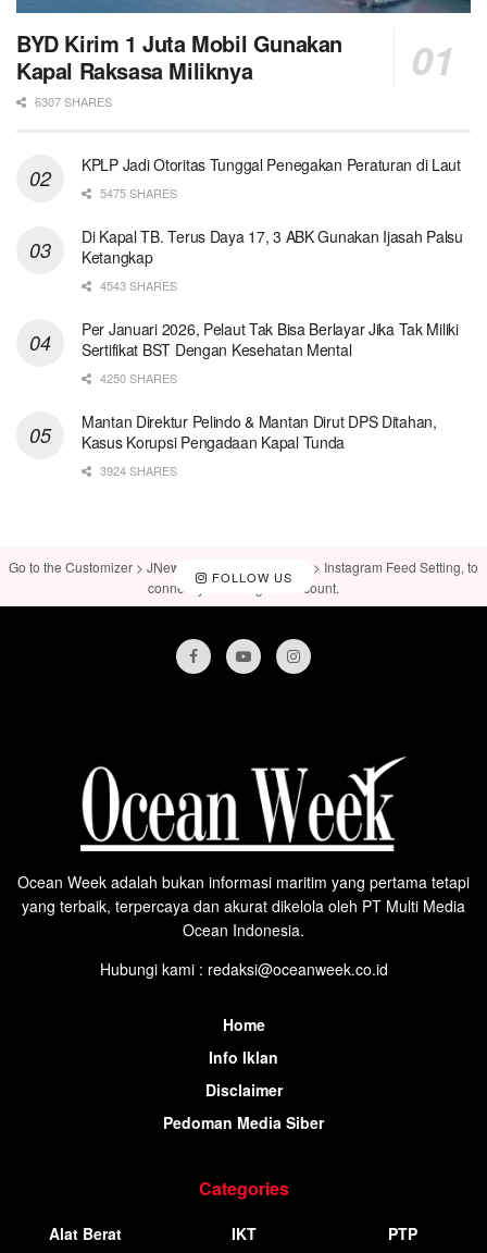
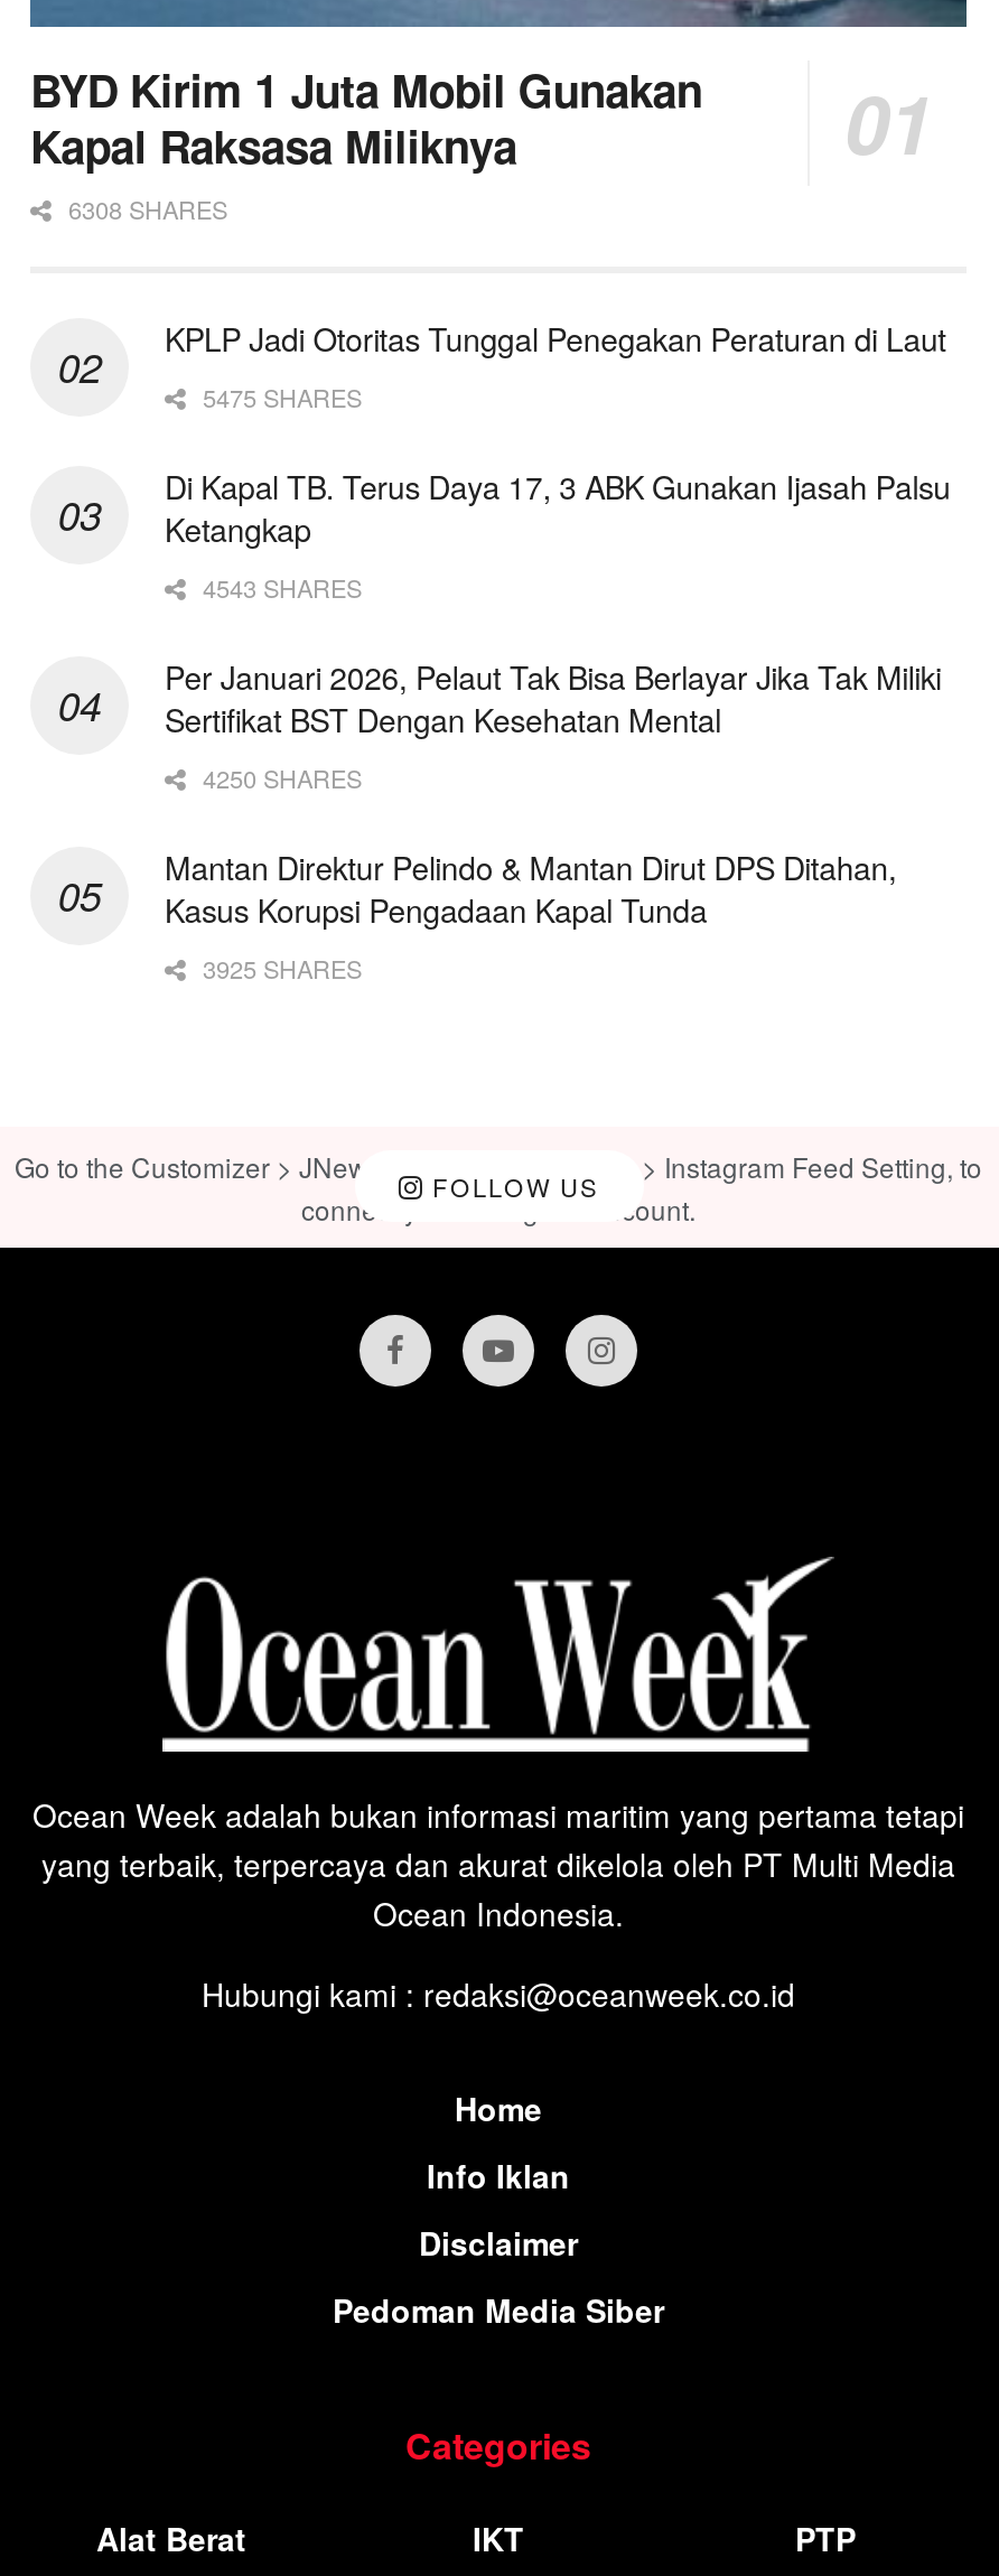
- 6307 SHARES
+ 6308 SHARES

- 3924 SHARES
+ 3925 SHARES
